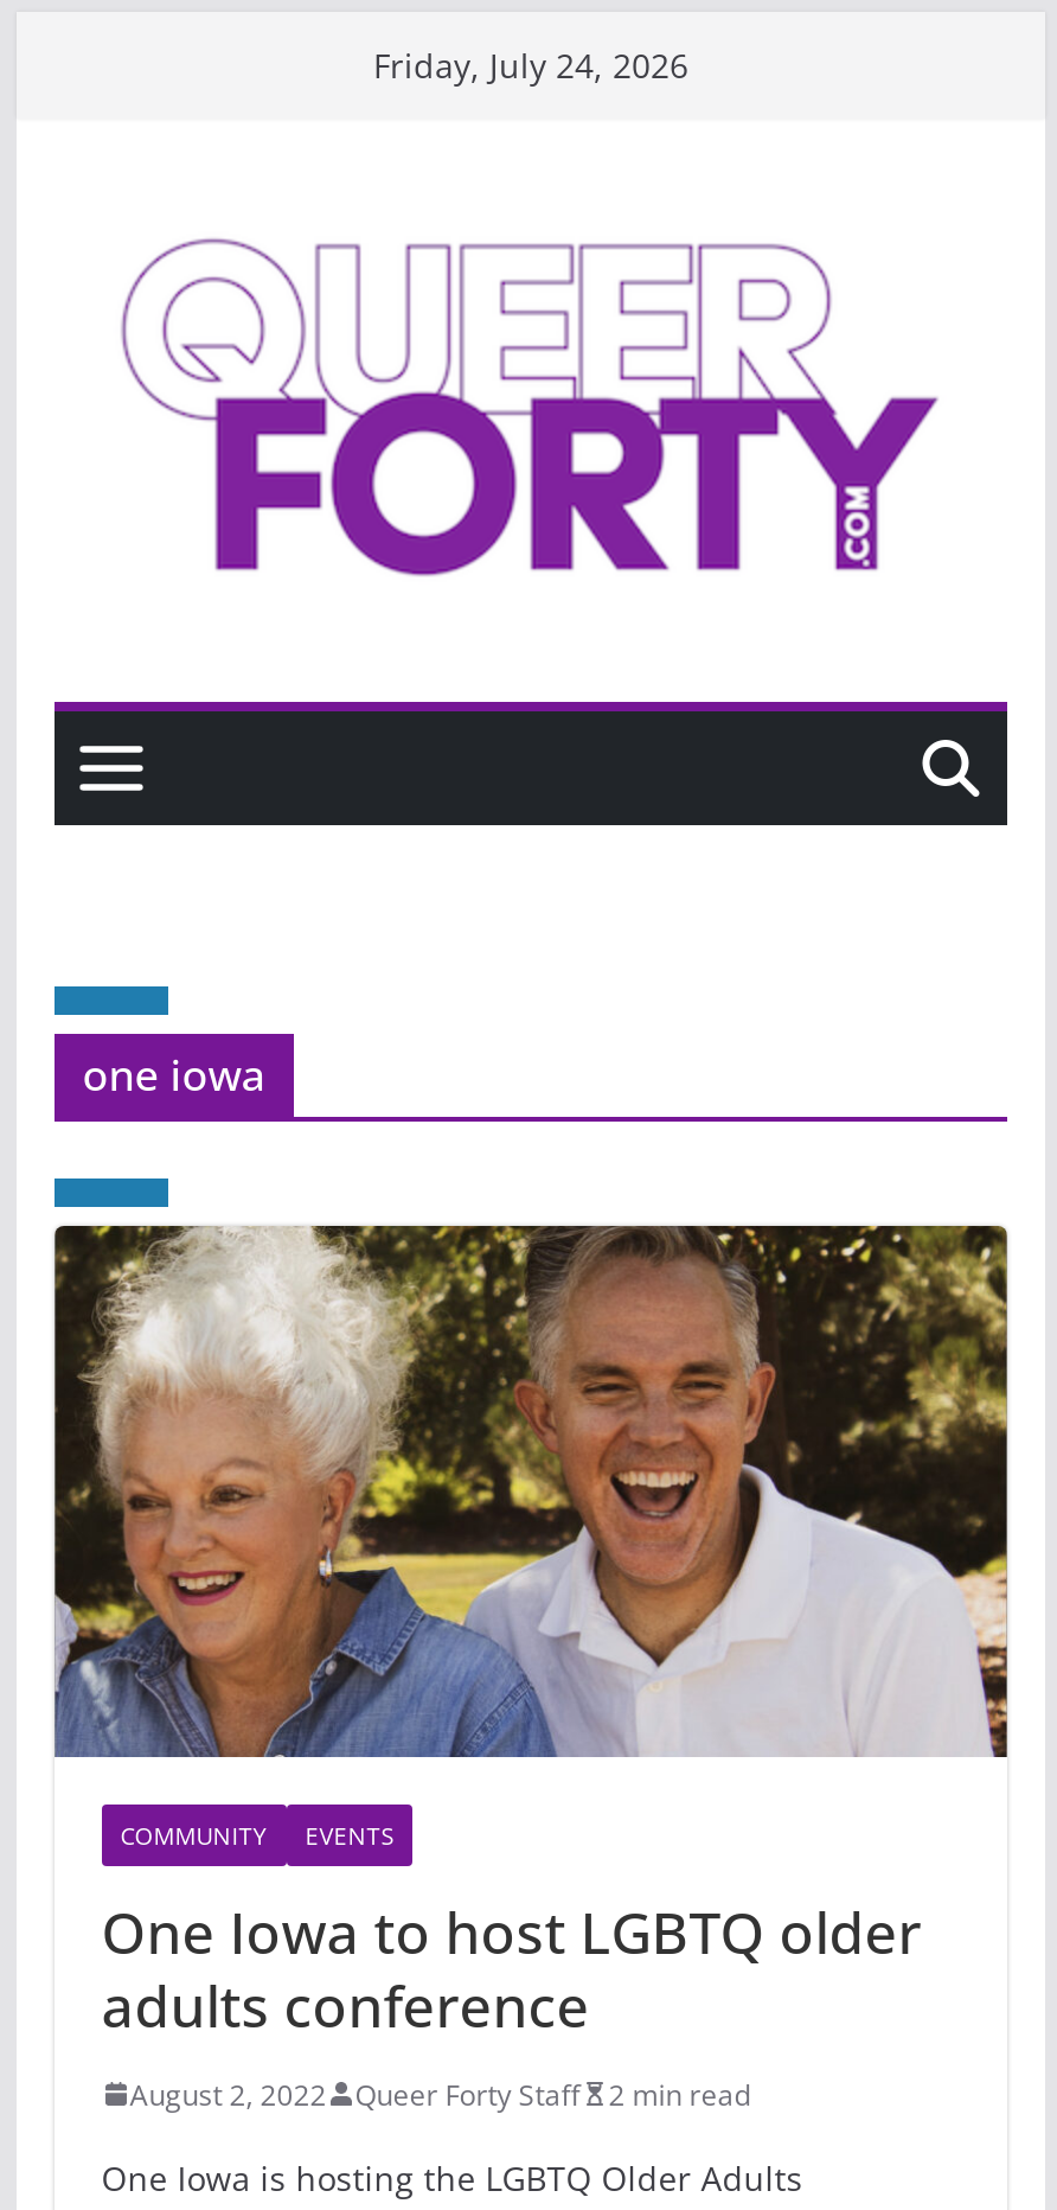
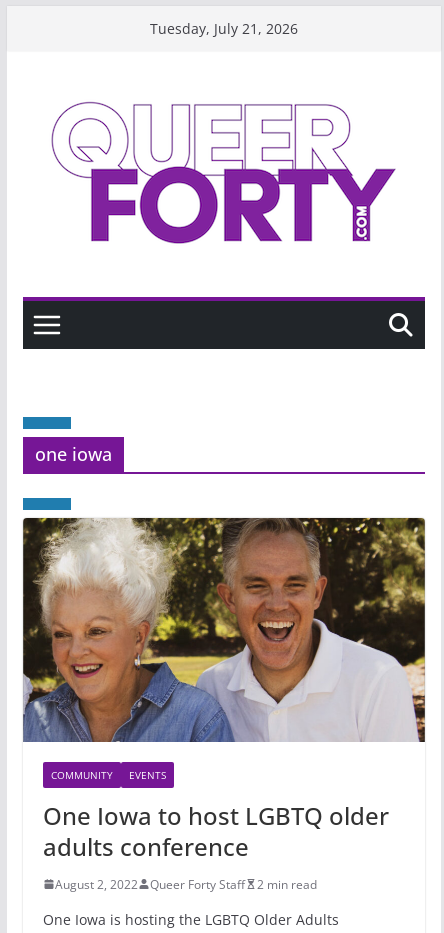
- Friday, July 24, 2026
+ Tuesday, July 21, 2026
